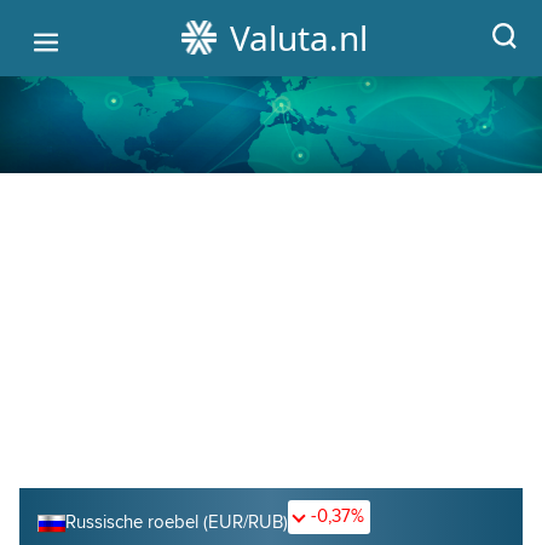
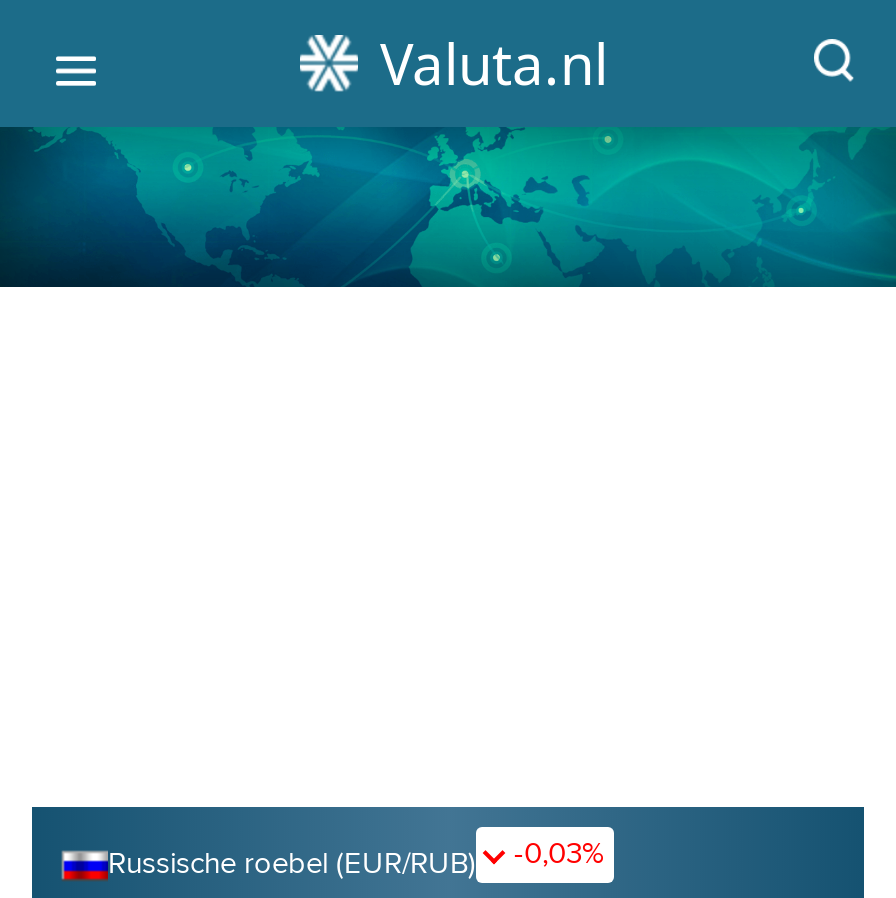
- Russische roebel (EUR/RUB) -0,37%
+ Russische roebel (EUR/RUB) -0,03%
